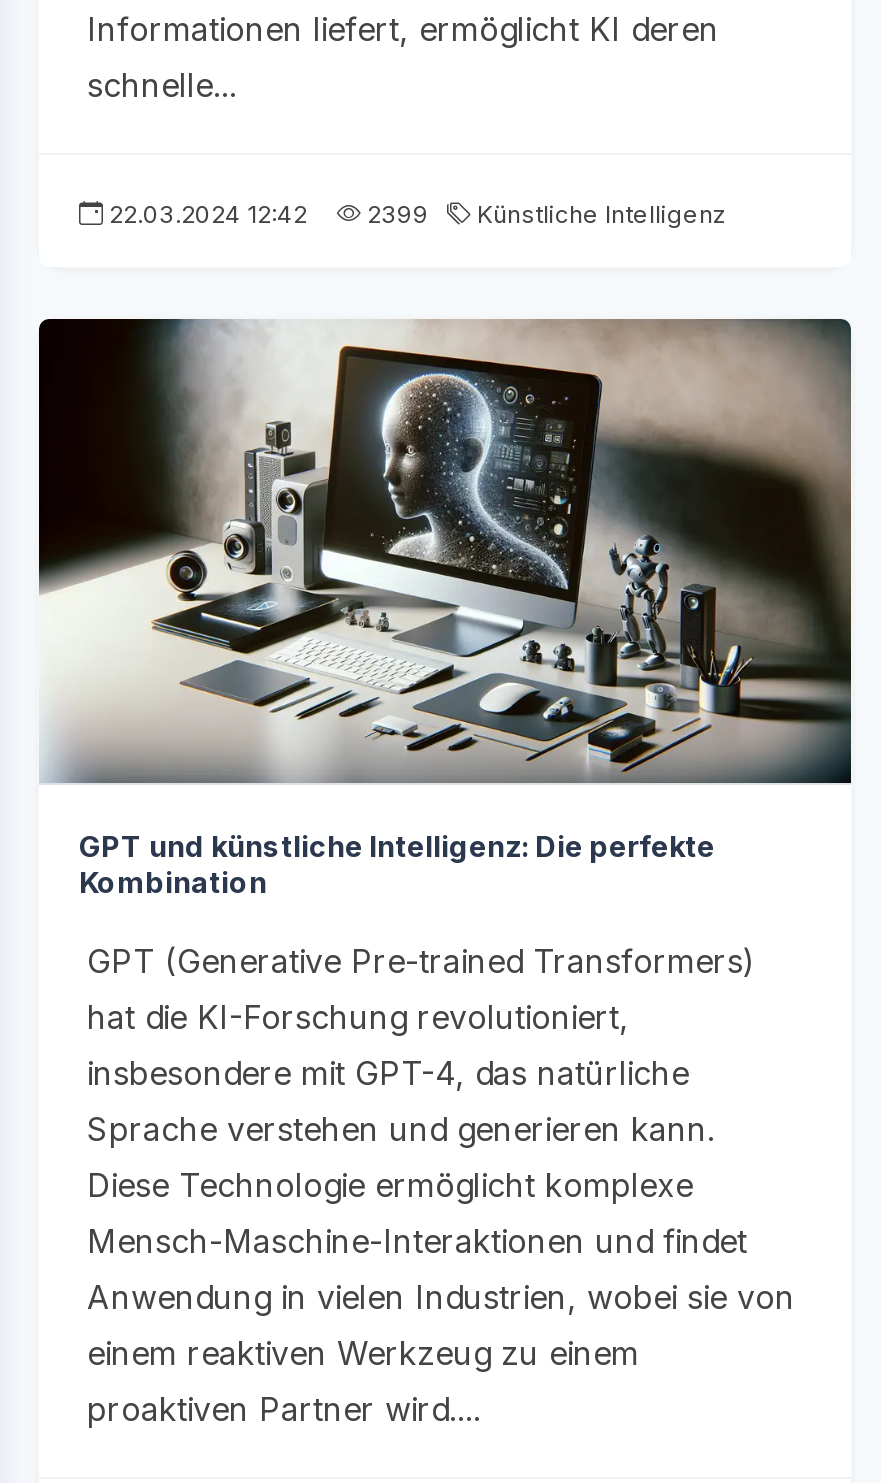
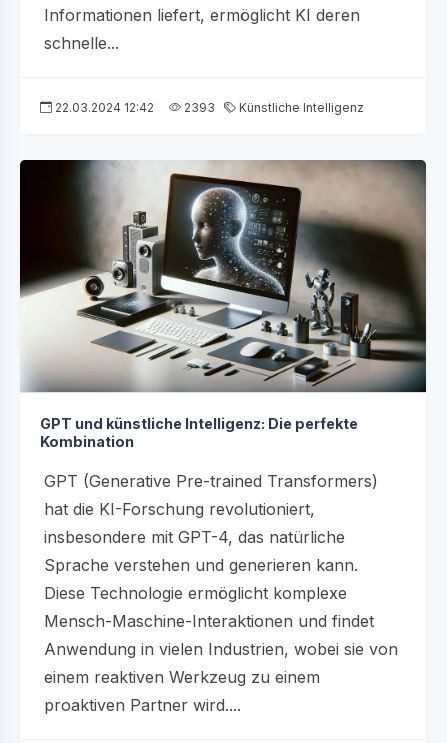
- 22.03.2024 12:42 2399 Künstliche Intelligenz
+ 22.03.2024 12:42 2393 Künstliche Intelligenz
